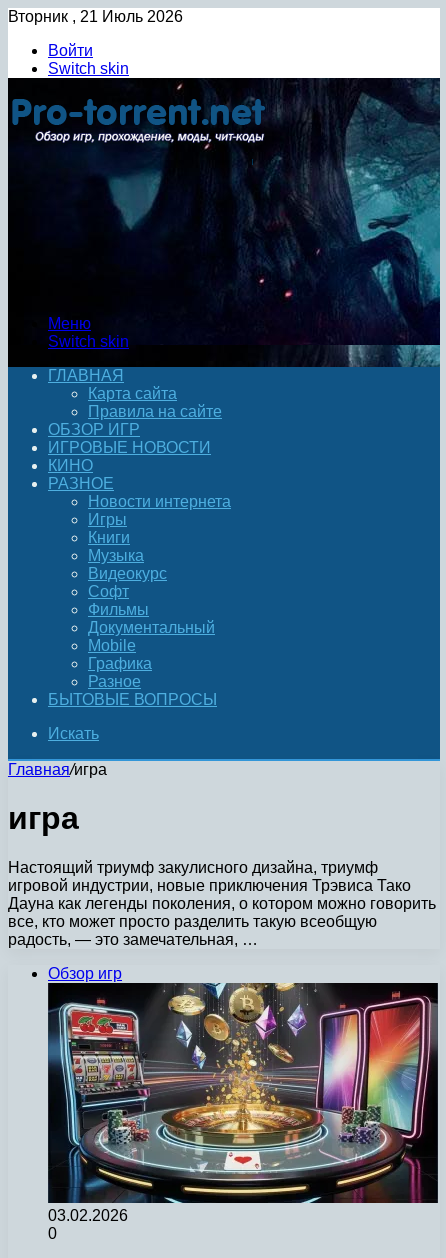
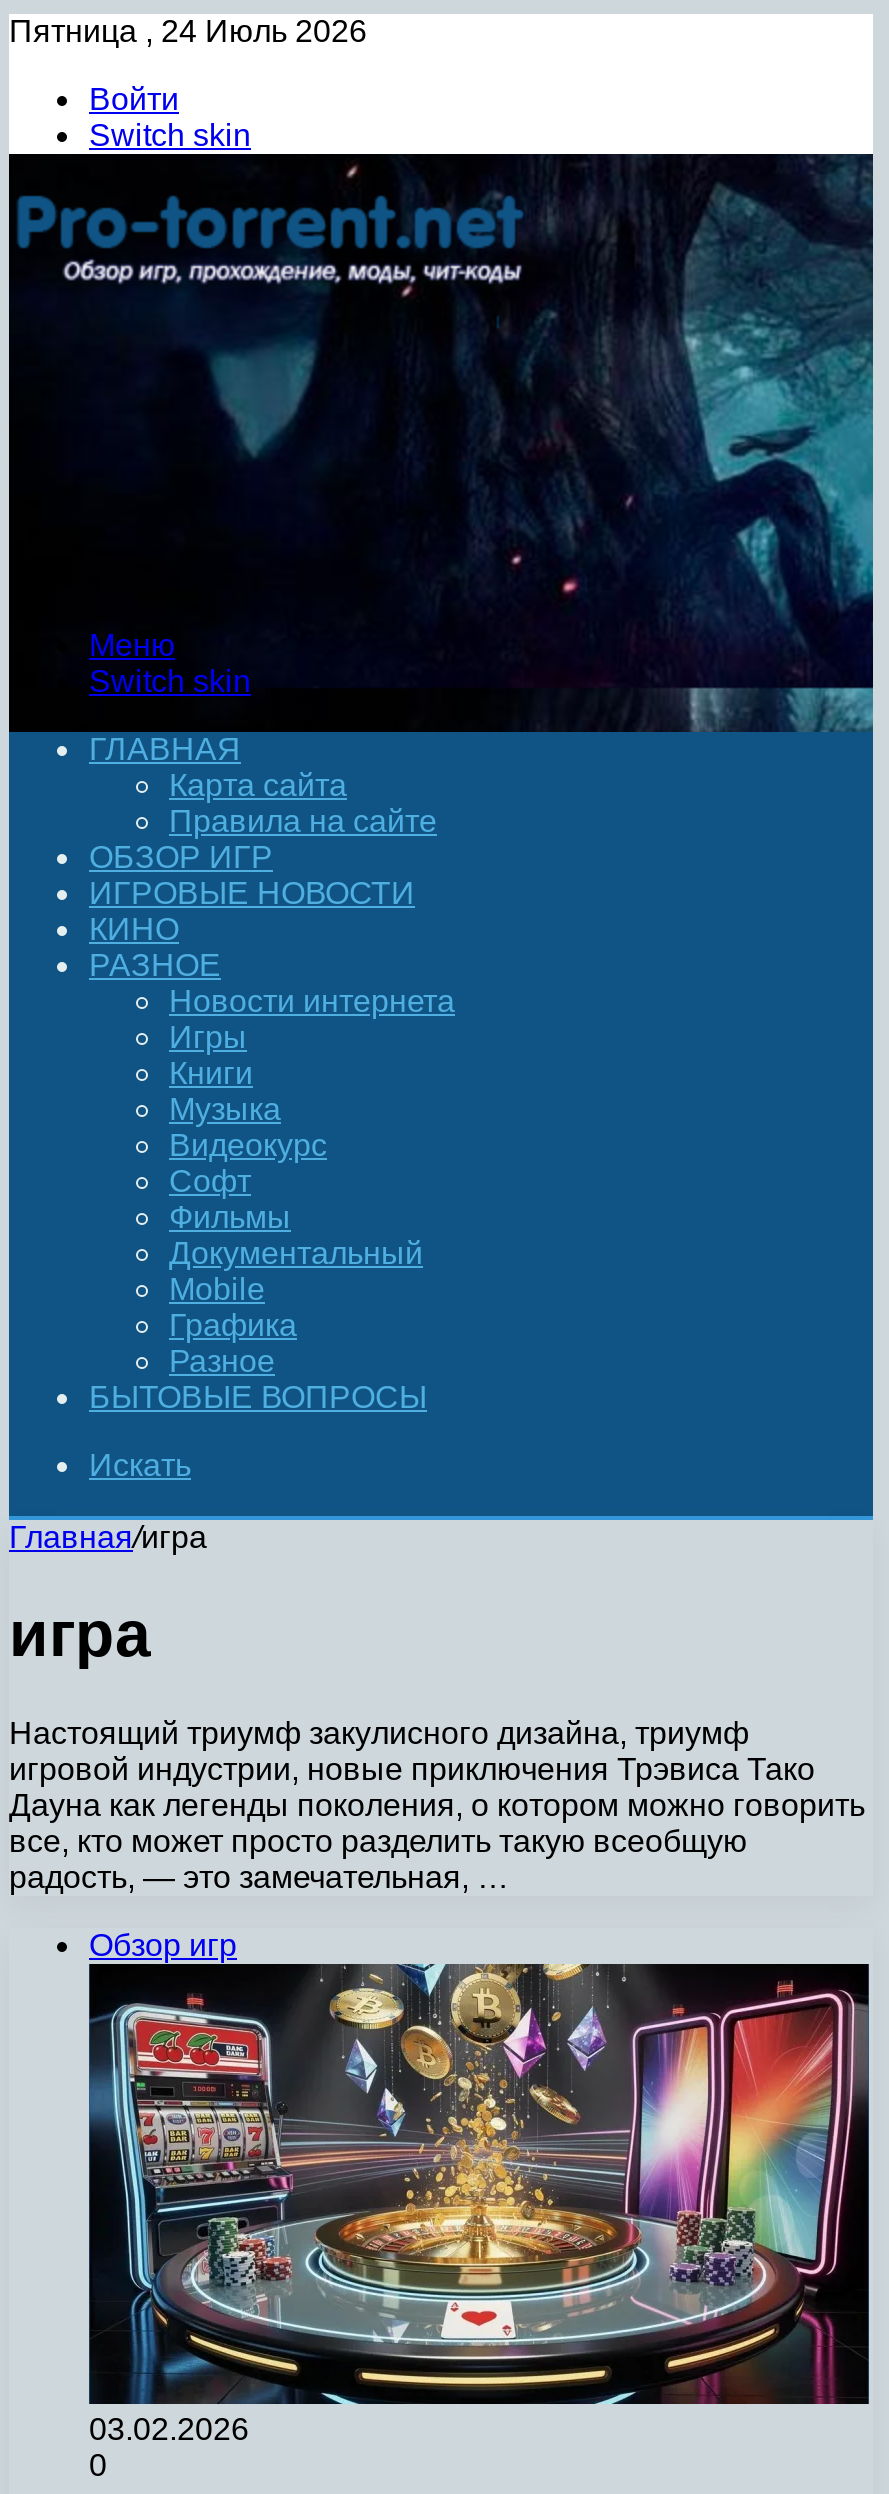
- Вторник , 21 Июль 2026
+ Пятница , 24 Июль 2026
